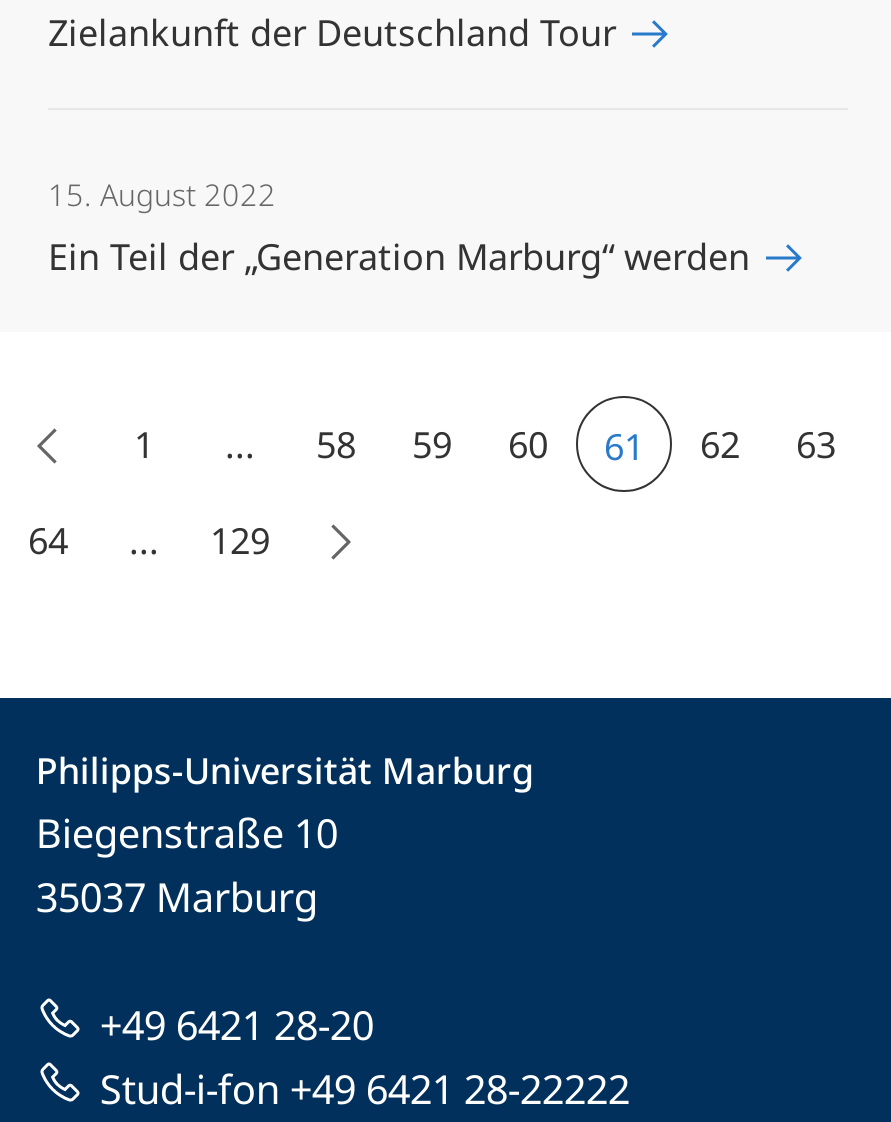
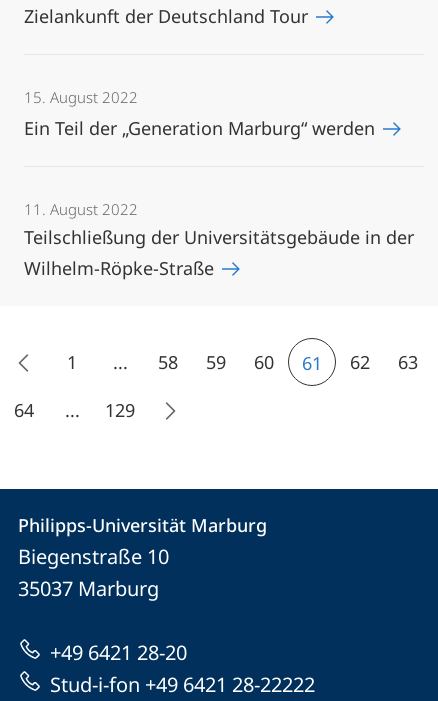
+ 11. August 2022
+ Teilschließung der Universitätsgebäude in der
+ Wilhelm-Röpke-Straße
